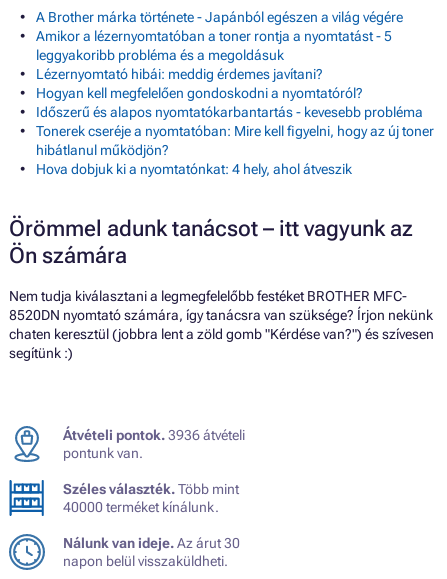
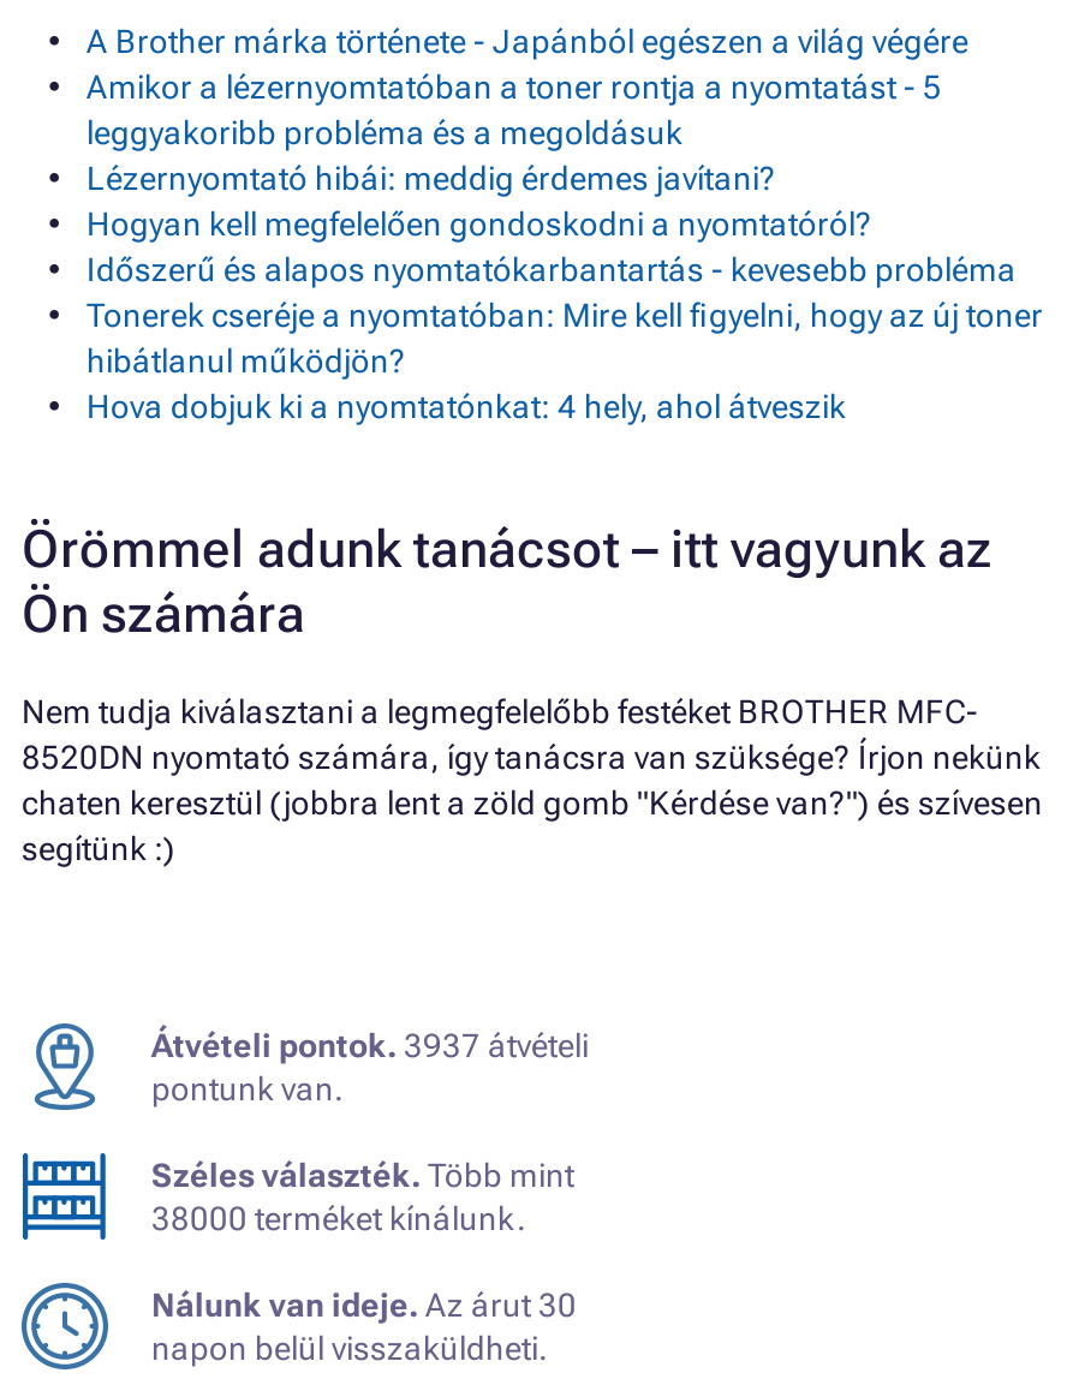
- Átvételi pontok. 3936 átvételi
+ Átvételi pontok. 3937 átvételi

- 40000 terméket kínálunk.
+ 38000 terméket kínálunk.
